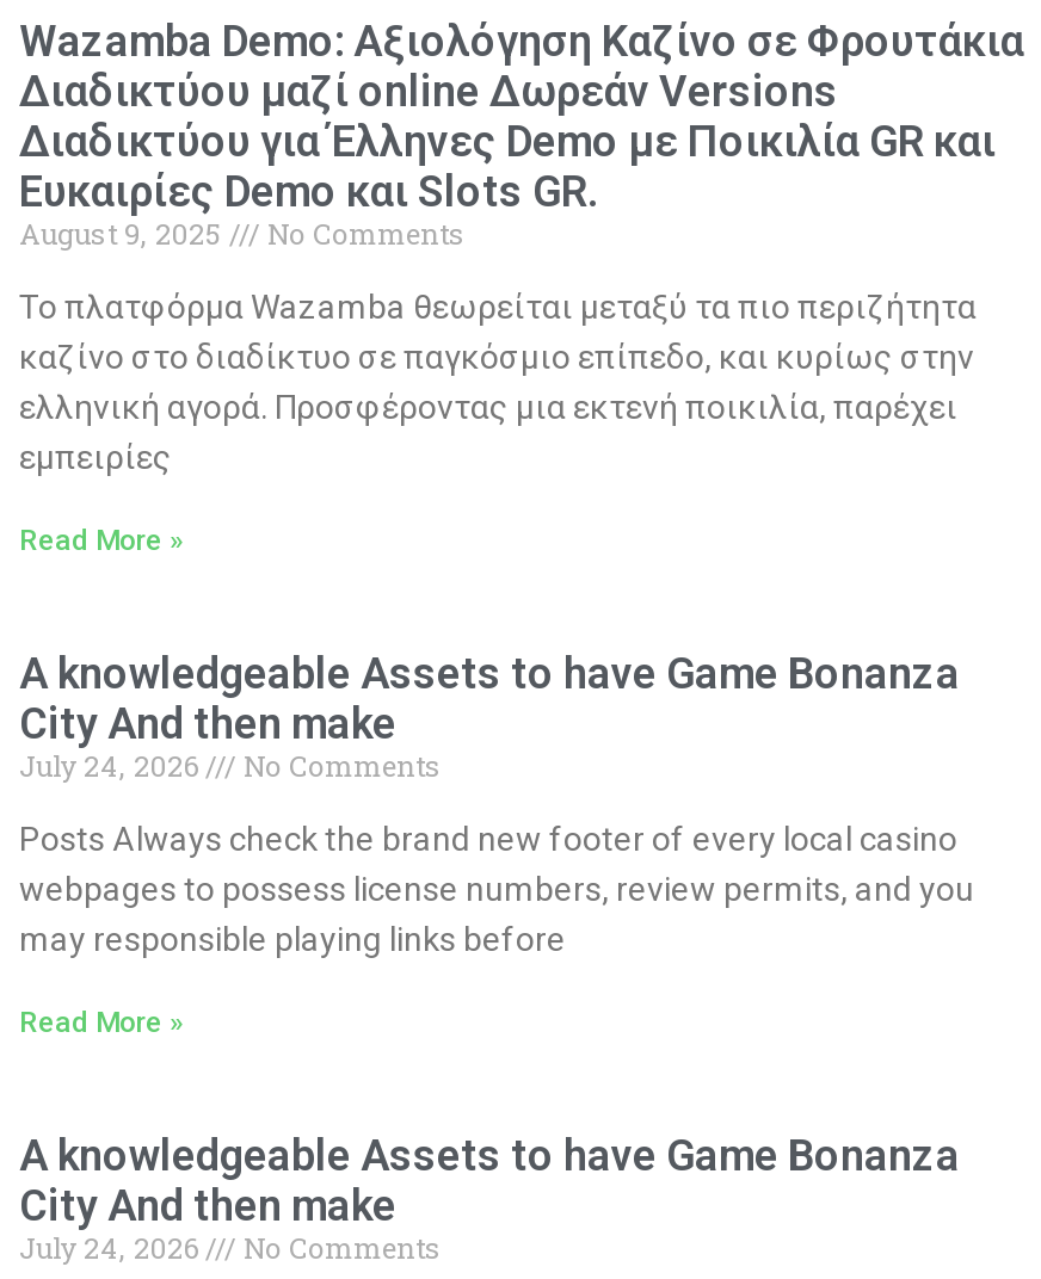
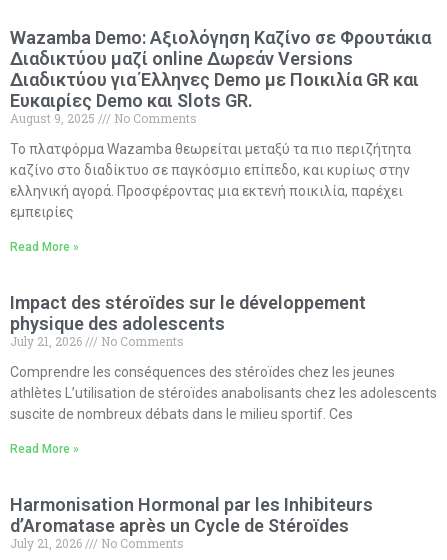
- A knowledgeable Assets to have Game Bonanza
- City And then make
- July 24, 2026
+ Impact des stéroïdes sur le développement
+ physique des adolescents
+ July 21, 2026

- Posts Always check the brand new footer of every local casino
- webpages to possess license numbers, review permits, and you
- may responsible playing links before
+ Comprendre les conséquences des stéroïdes chez les jeunes
+ athlètes L’utilisation de stéroïdes anabolisants chez les adolescents
+ suscite de nombreux débats dans le milieu sportif. Ces

- A knowledgeable Assets to have Game Bonanza
- City And then make
- July 24, 2026
+ Harmonisation Hormonal par les Inhibiteurs
+ d’Aromatase après un Cycle de Stéroïdes
+ July 21, 2026
